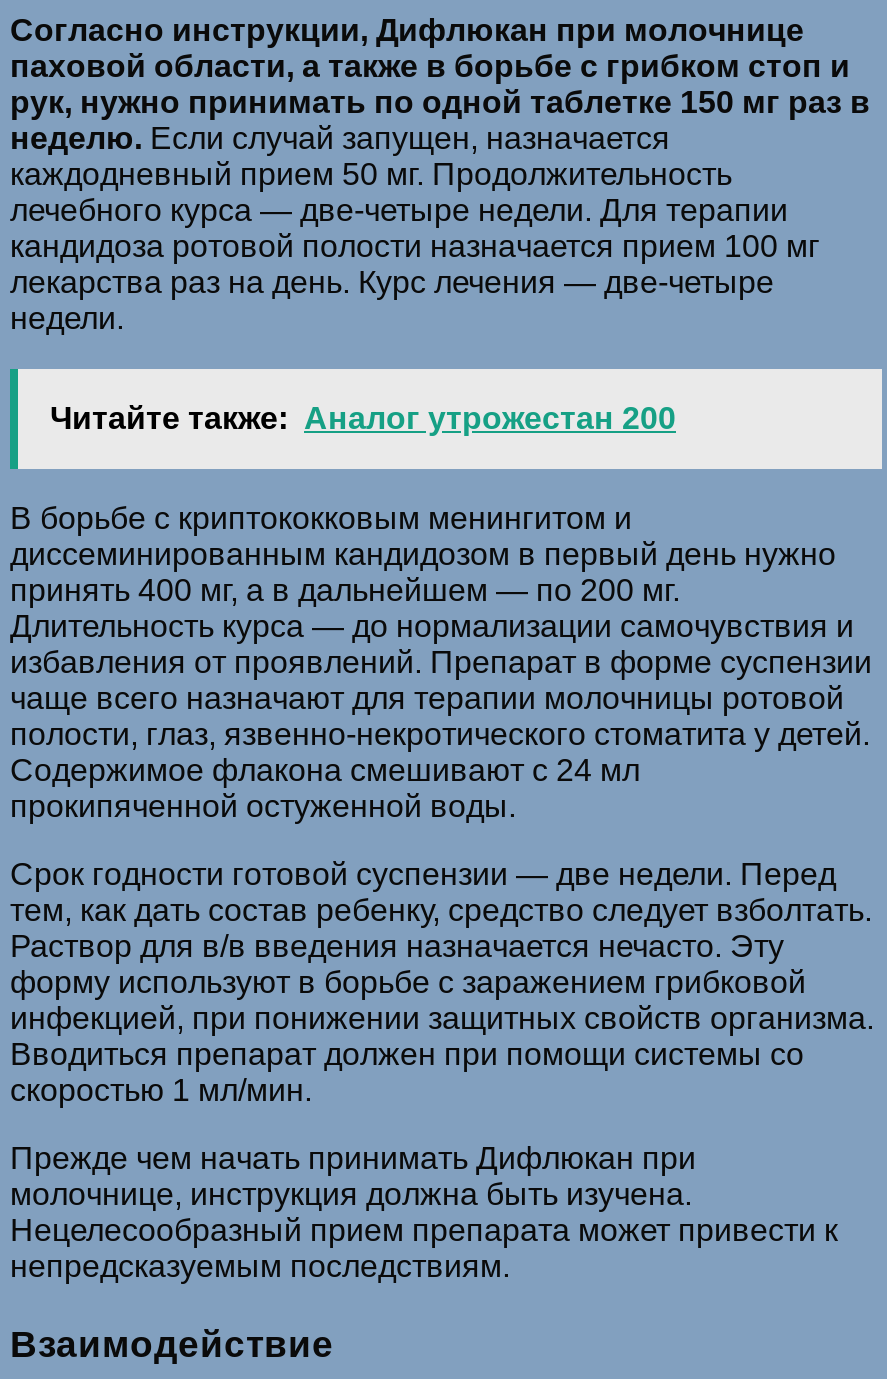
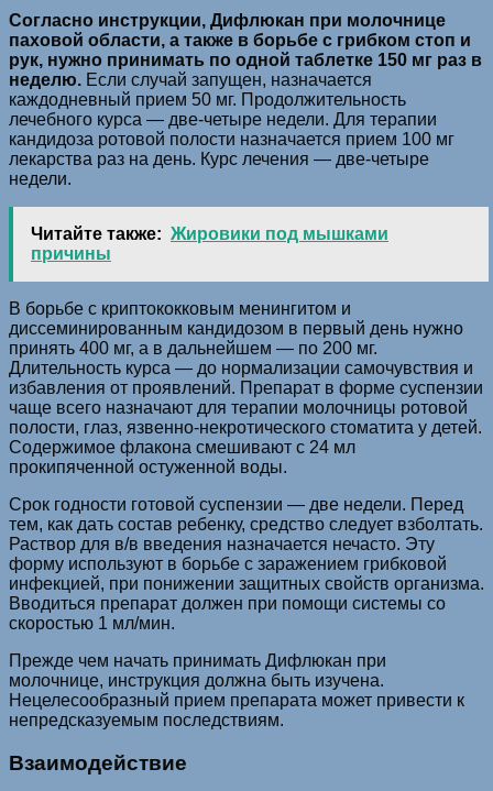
- Читайте также: Аналог утрожестан 200
+ Читайте также: Жировики под мышками
+ причины
